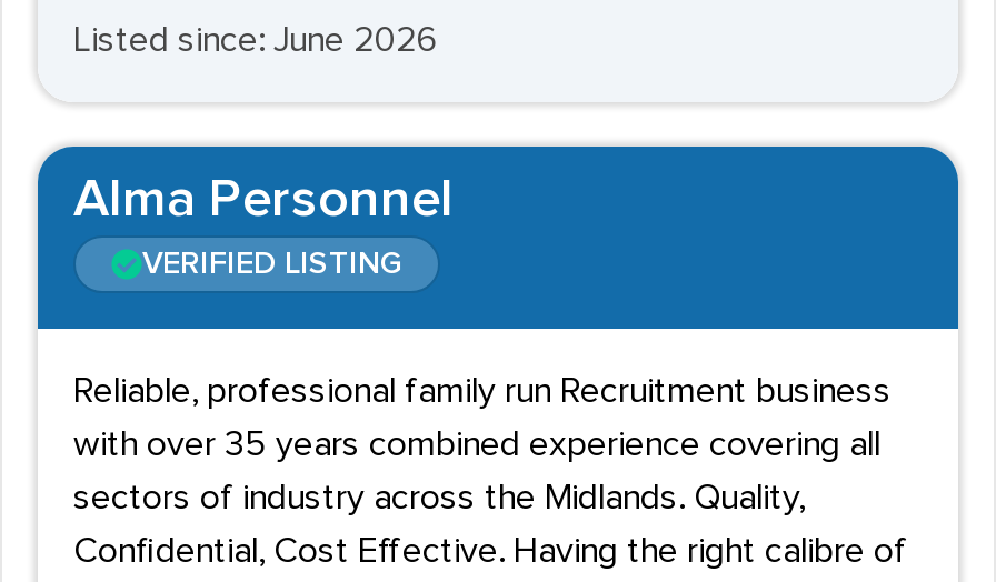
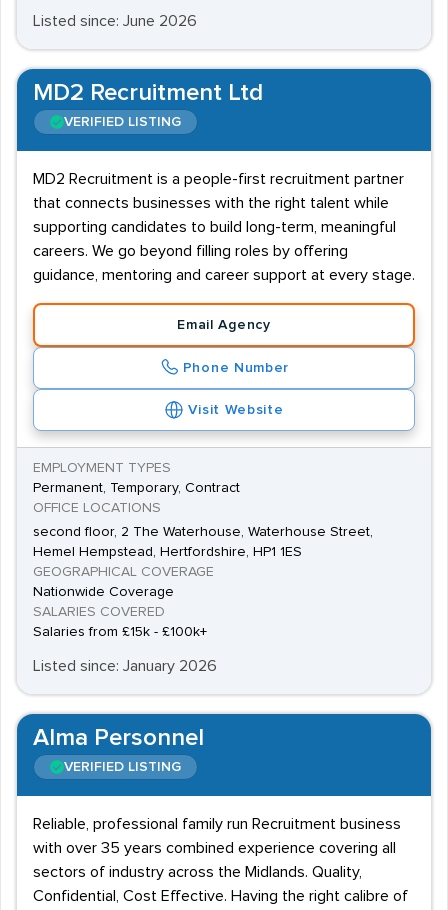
+ [image]
+ MD2 Recruitment is a people-first recruitment partner
+ that connects businesses with the right talent while
+ supporting candidates to build long-term, meaningful
+ careers. We go beyond filling roles by offering
+ guidance, mentoring and career support at every stage.
+ Email Agency
+ Phone Number
+ Visit Website

+ MD2 Recruitment Ltd
+ VERIFIED LISTING

+ EMPLOYMENT TYPES
+ Permanent, Temporary, Contract
+ OFFICE LOCATIONS
+ second floor, 2 The Waterhouse, Waterhouse Street,
+ Hemel Hempstead, Hertfordshire, HP1 1ES
+ GEOGRAPHICAL COVERAGE
+ Nationwide Coverage
+ SALARIES COVERED
+ Salaries from £15k - £100k+
+ Listed since: January 2026
